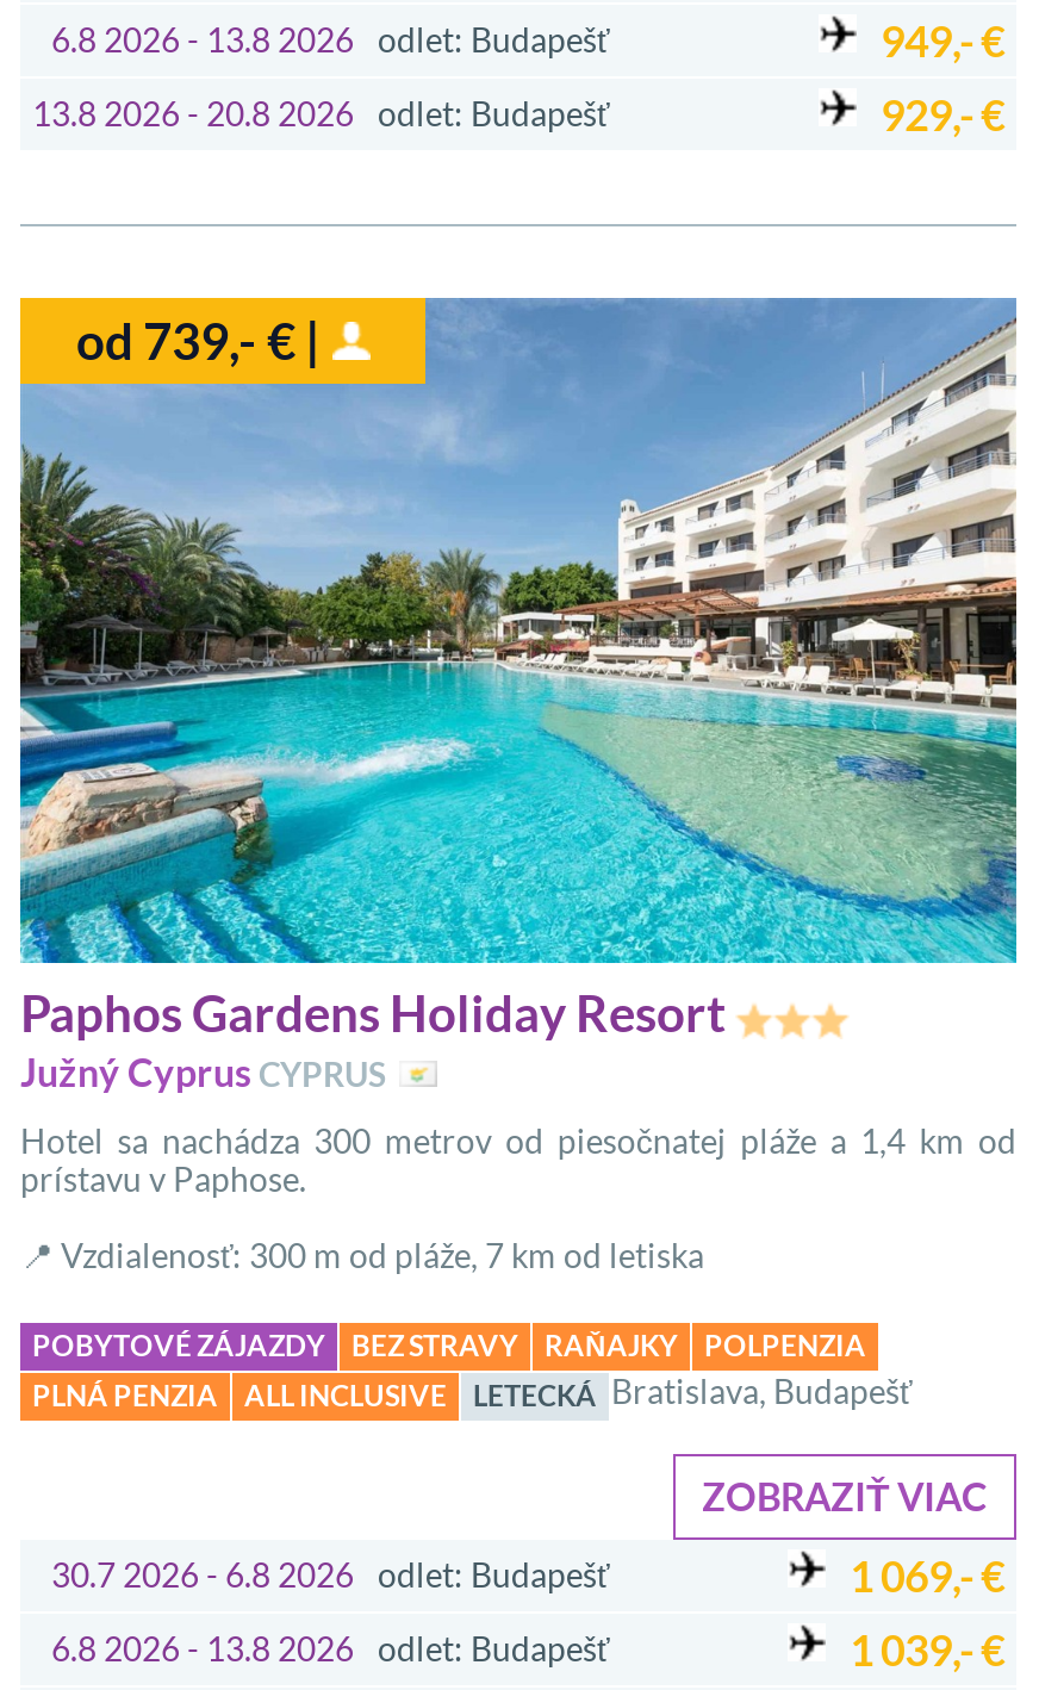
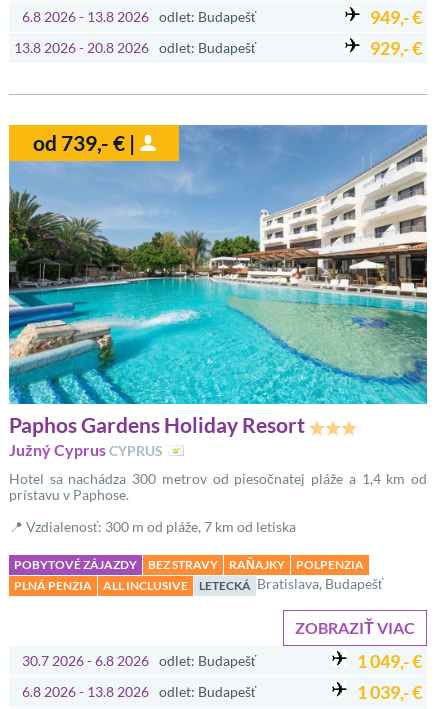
- 1 069,- €
+ 1 049,- €
